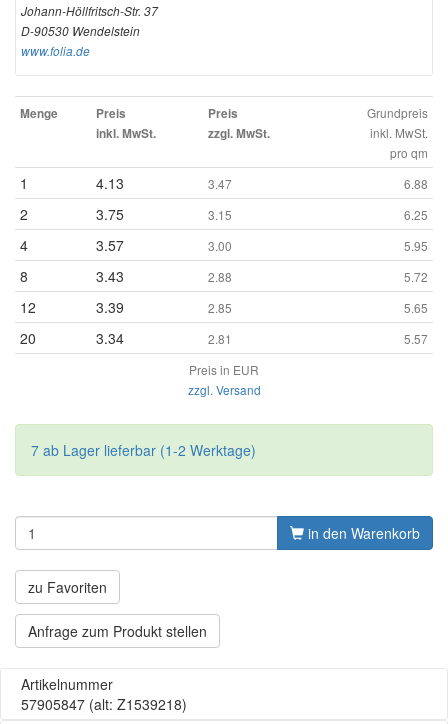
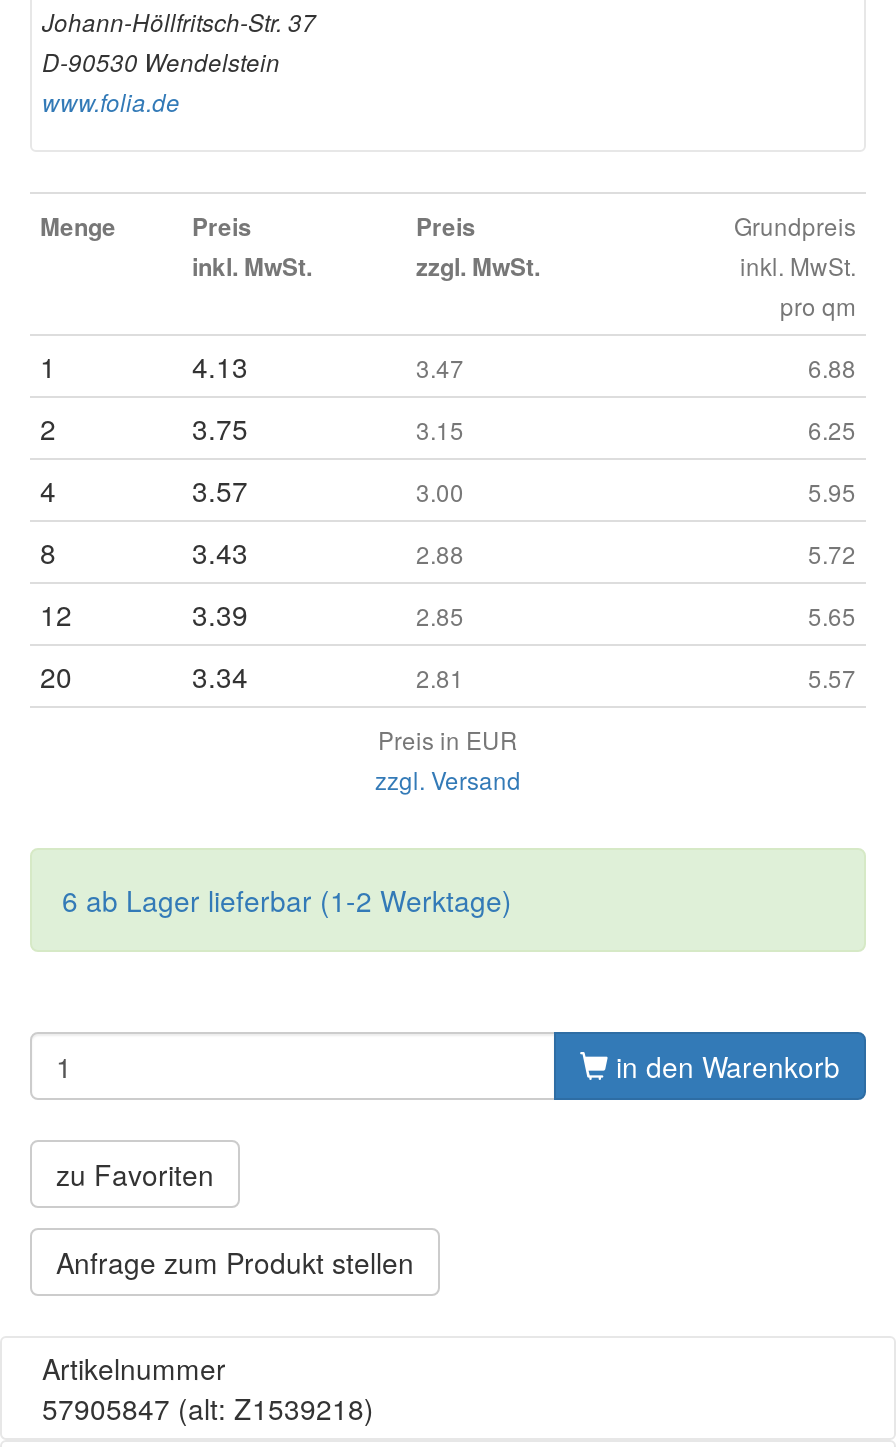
- 7 ab Lager lieferbar (1-2 Werktage)
+ 6 ab Lager lieferbar (1-2 Werktage)
